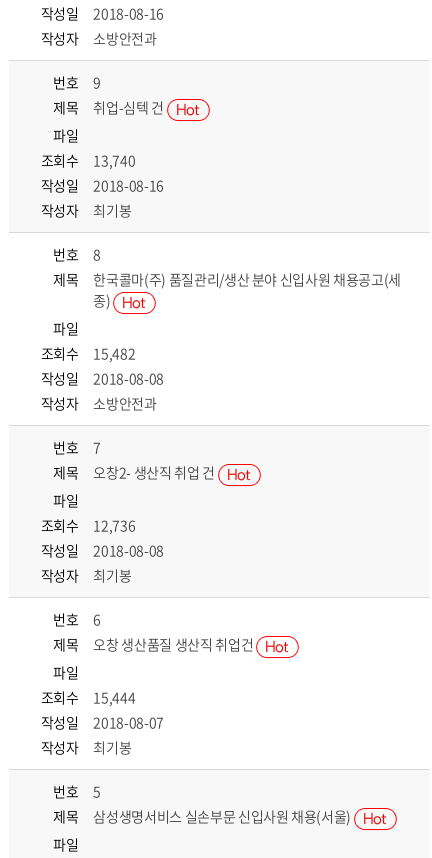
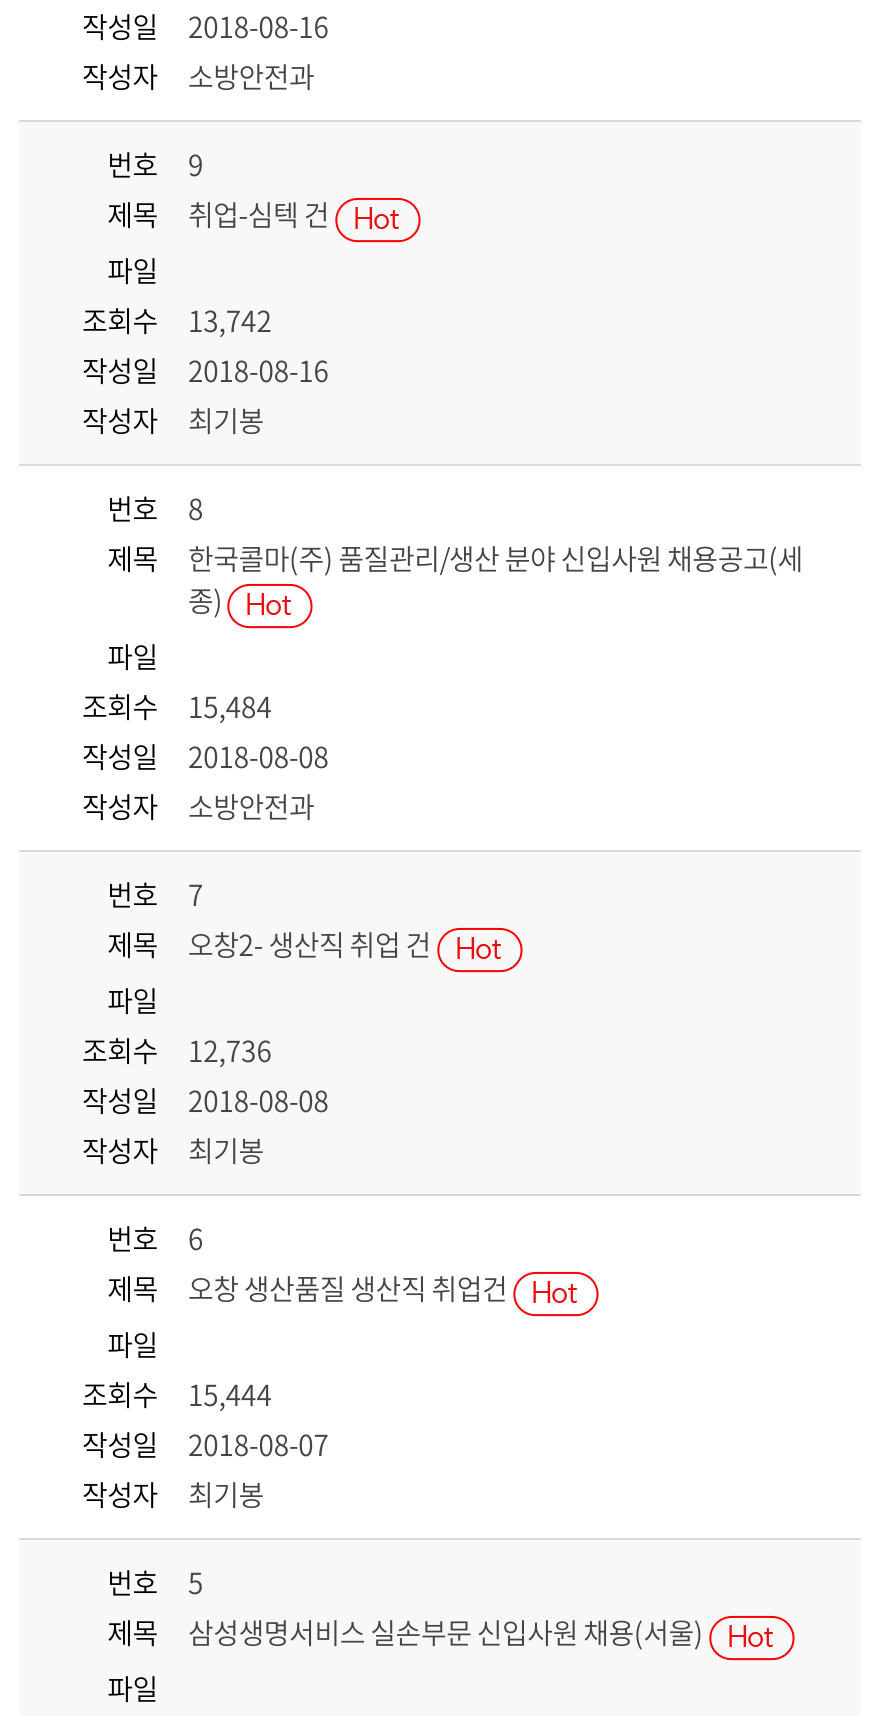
- 조회수 13,740
+ 조회수 13,742

- 조회수 15,482
+ 조회수 15,484
